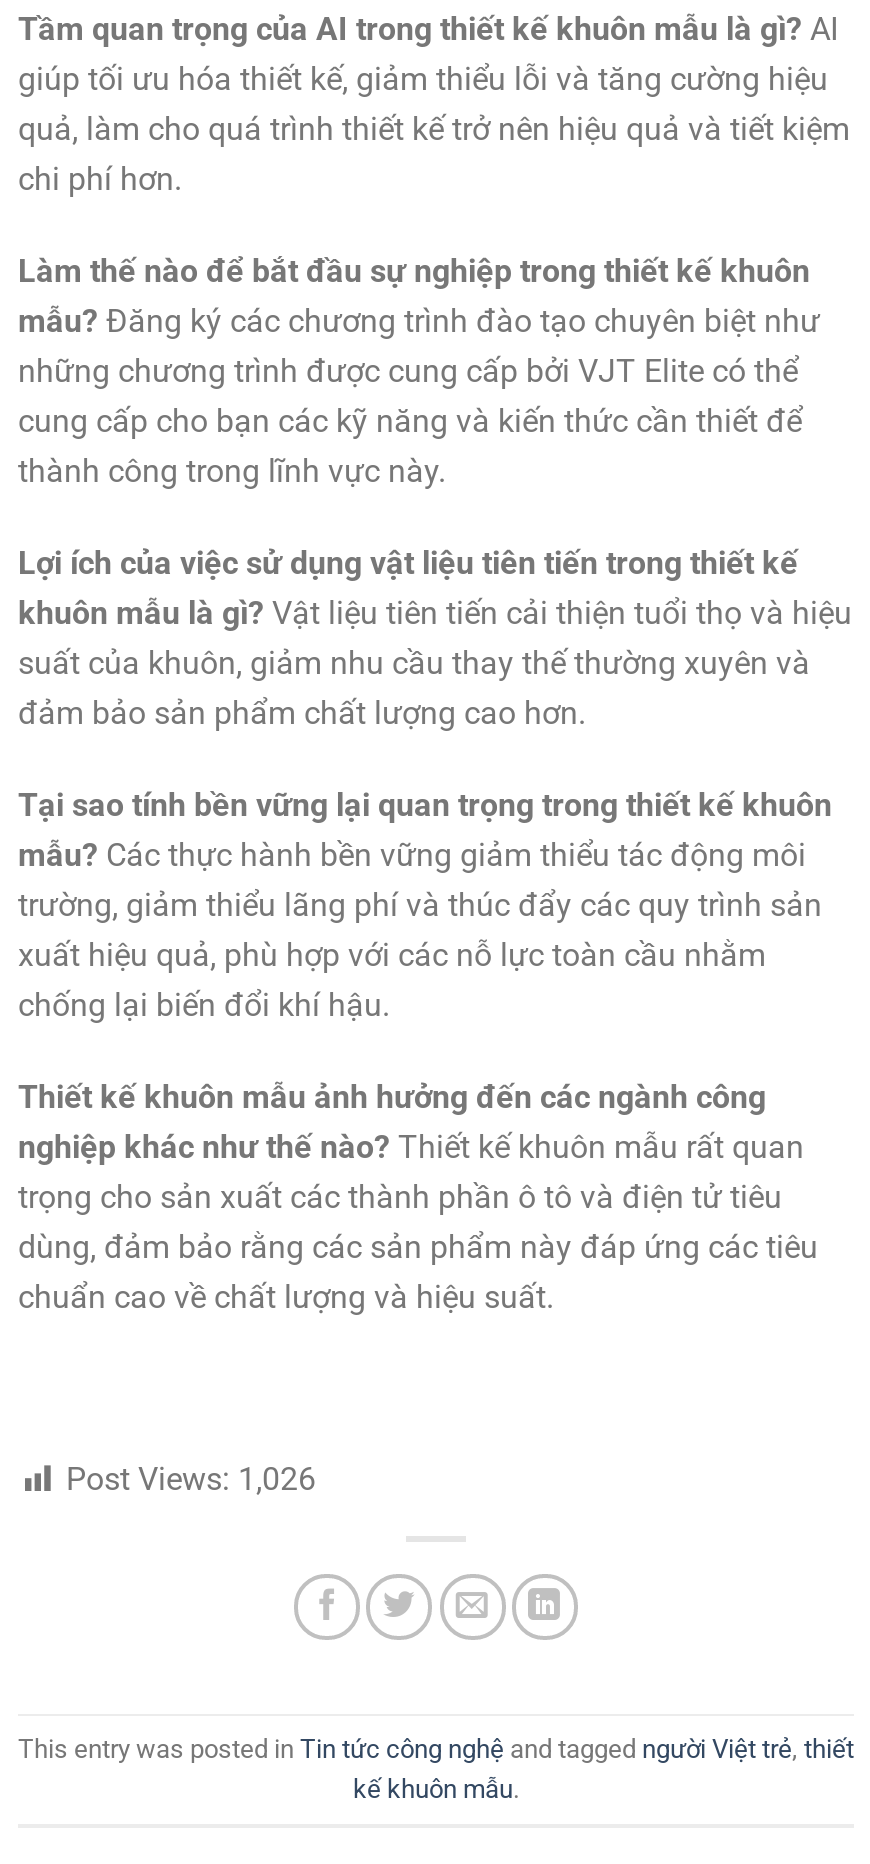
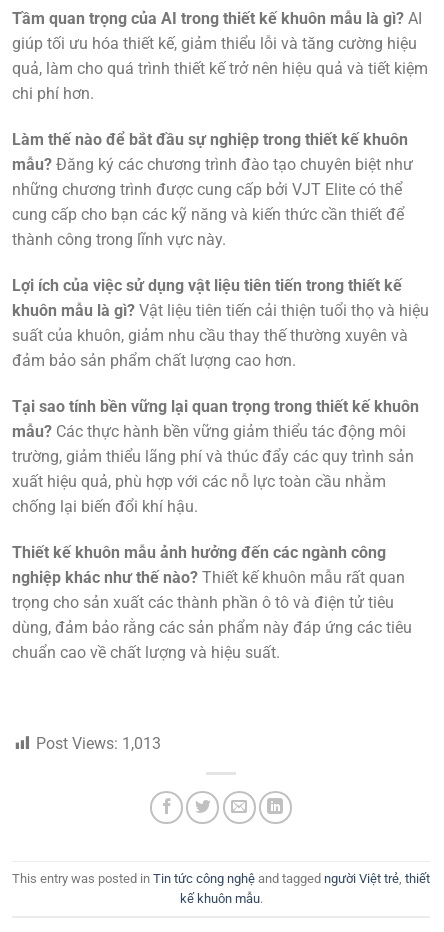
- Post Views: 1,026
+ Post Views: 1,013
